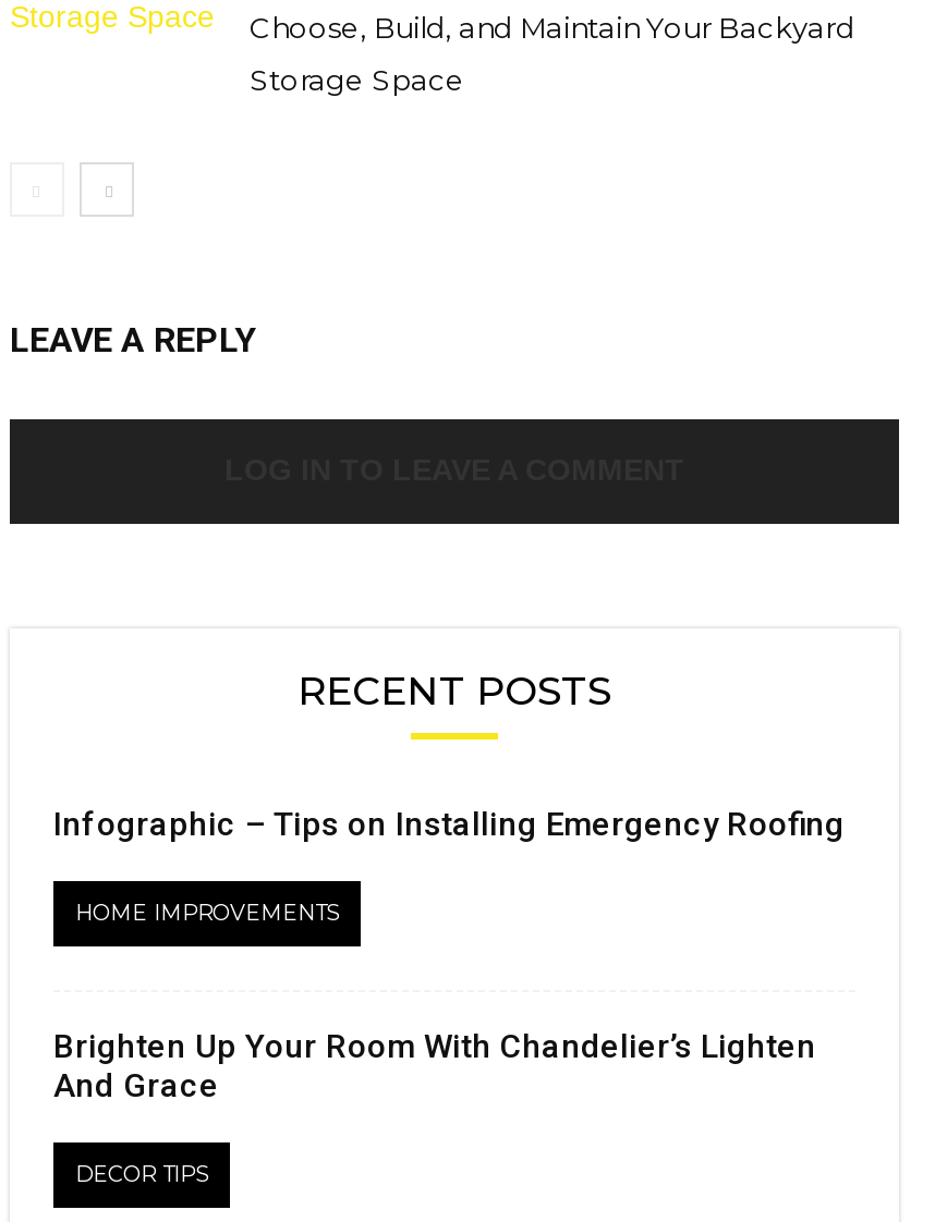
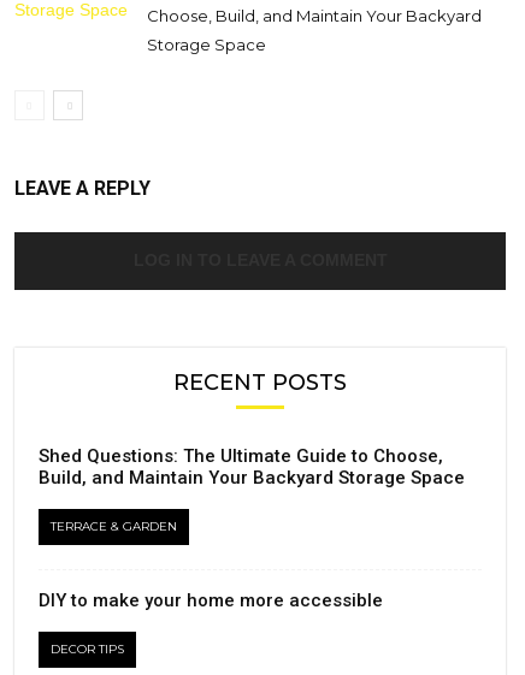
- Infographic – Tips on Installing Emergency Roofing
+ Shed Questions: The Ultimate Guide to Choose,
+ Build, and Maintain Your Backyard Storage Space

- HOME IMPROVEMENTS
+ TERRACE & GARDEN

- Brighten Up Your Room With Chandelier’s Lighten
- And Grace
+ DIY to make your home more accessible
